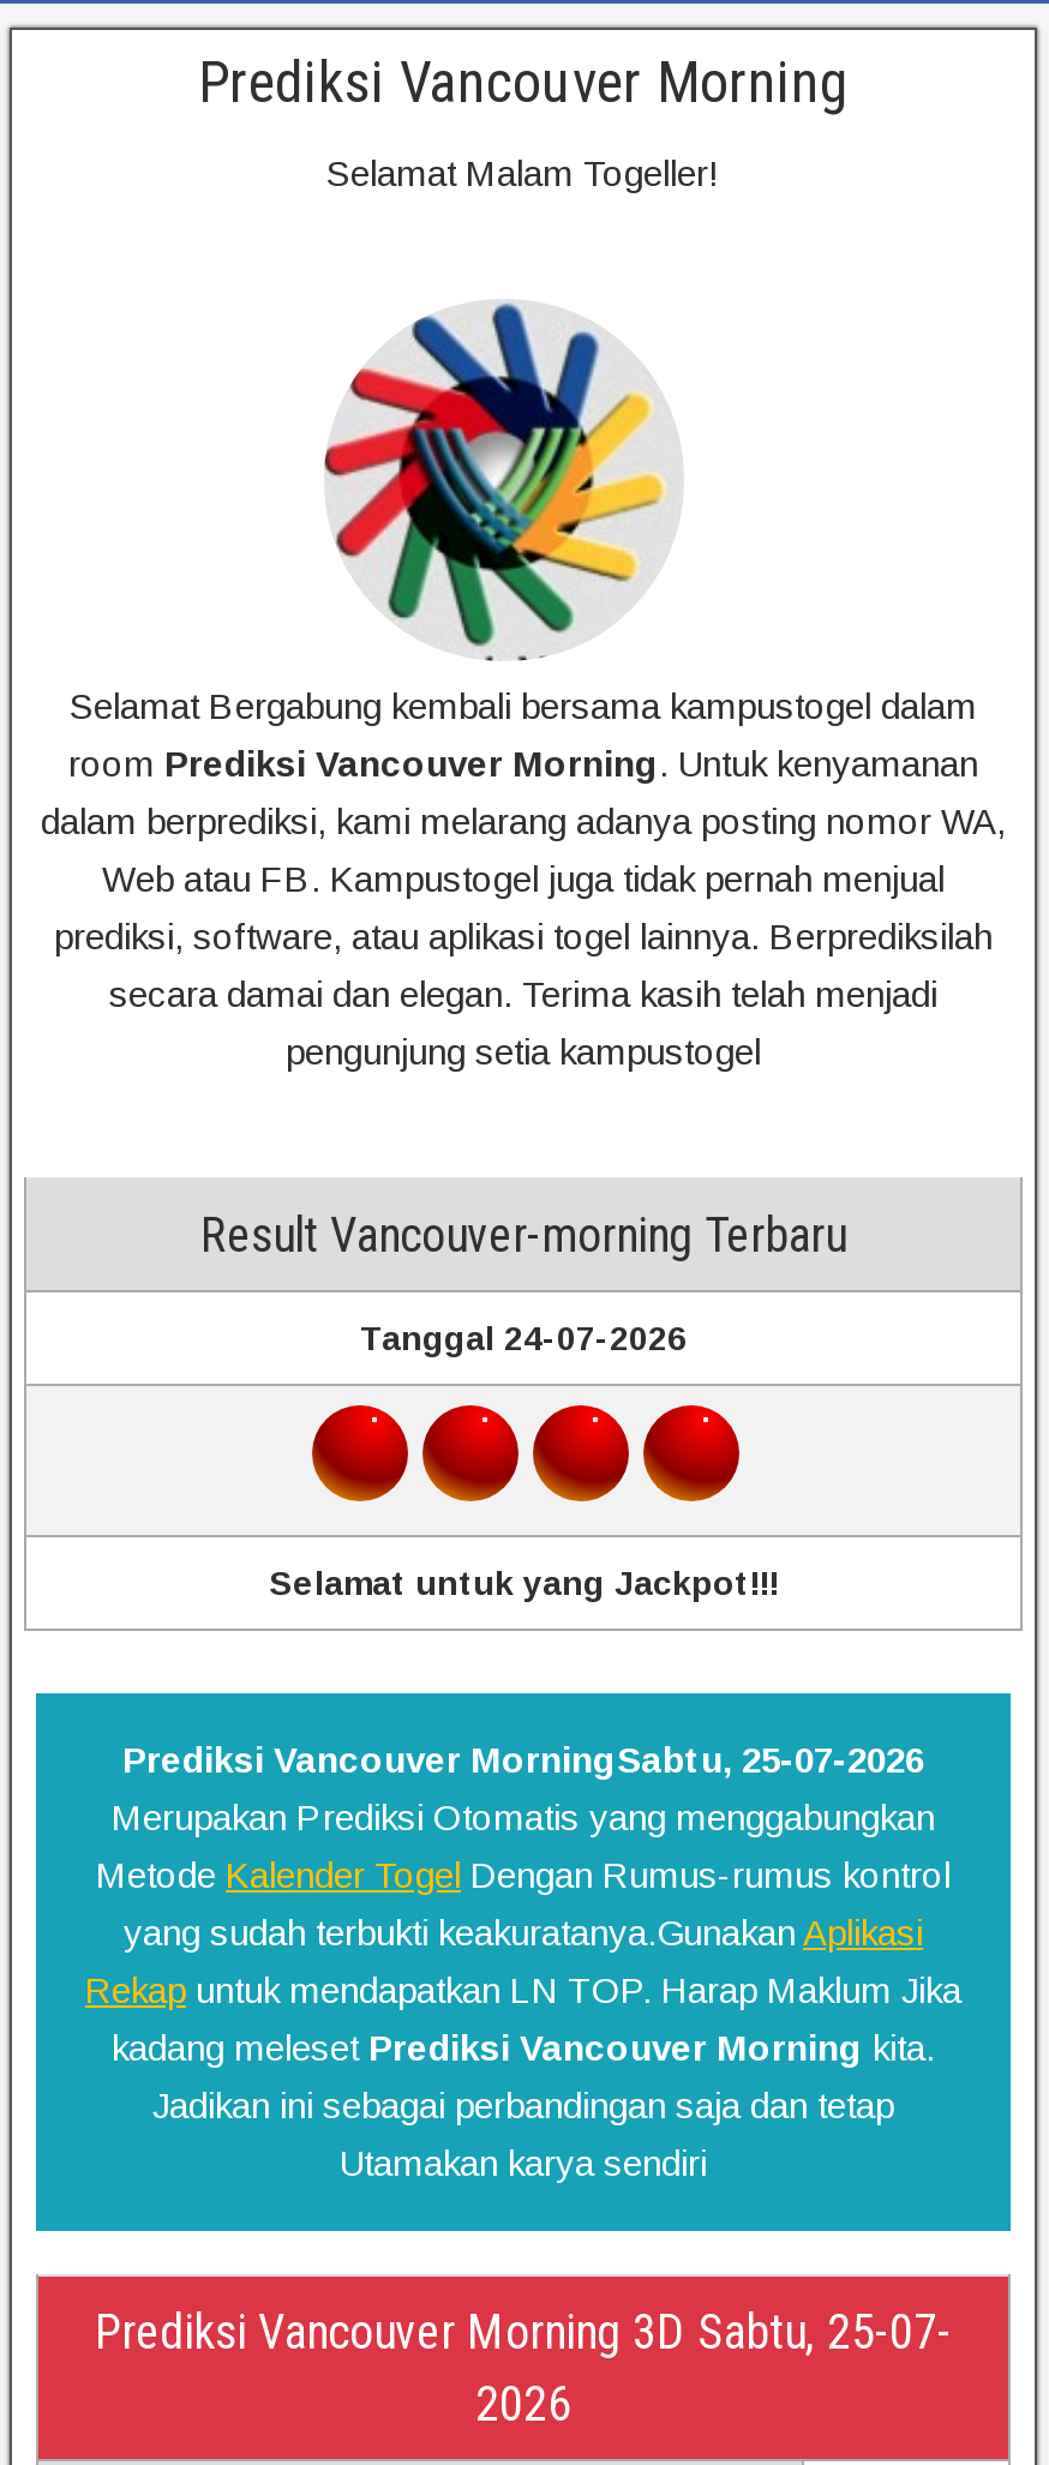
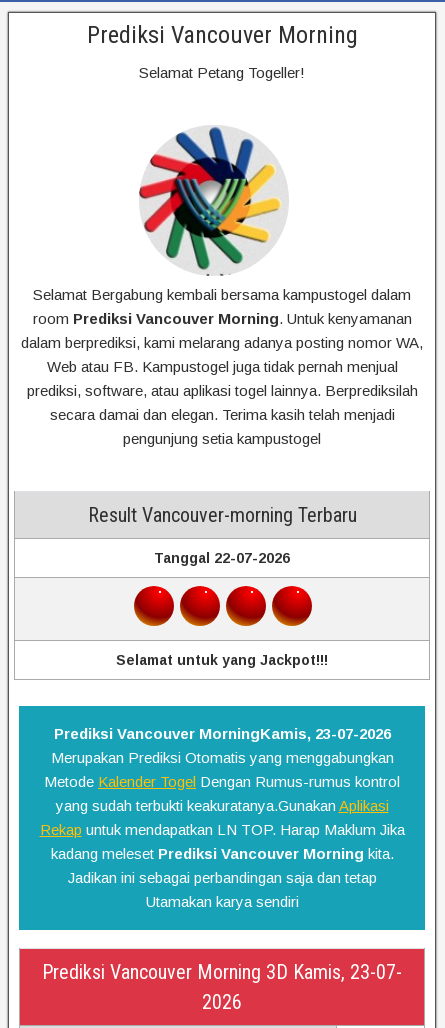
- Selamat Malam Togeller!
+ Selamat Petang Togeller!

- Tanggal 24-07-2026
+ Tanggal 22-07-2026

- Prediksi Vancouver MorningSabtu, 25-07-2026
+ Prediksi Vancouver MorningKamis, 23-07-2026

- Prediksi Vancouver Morning 3D Sabtu, 25-07-
+ Prediksi Vancouver Morning 3D Kamis, 23-07-
